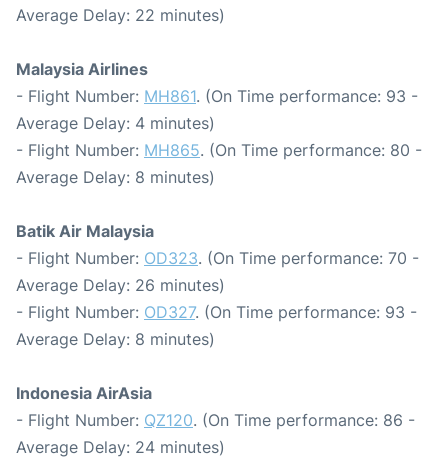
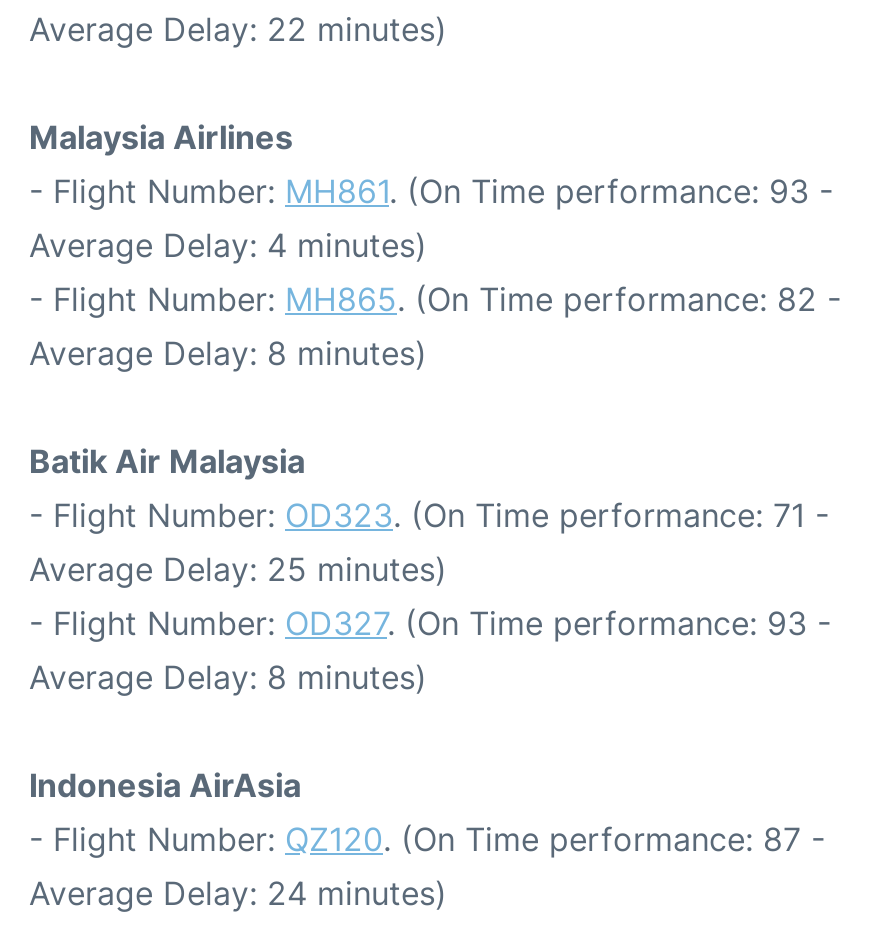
- - Flight Number: MH865. (On Time performance: 80 -
+ - Flight Number: MH865. (On Time performance: 82 -

- - Flight Number: OD323. (On Time performance: 70 -
+ - Flight Number: OD323. (On Time performance: 71 -

- Average Delay: 26 minutes)
+ Average Delay: 25 minutes)

- - Flight Number: QZ120. (On Time performance: 86 -
+ - Flight Number: QZ120. (On Time performance: 87 -
